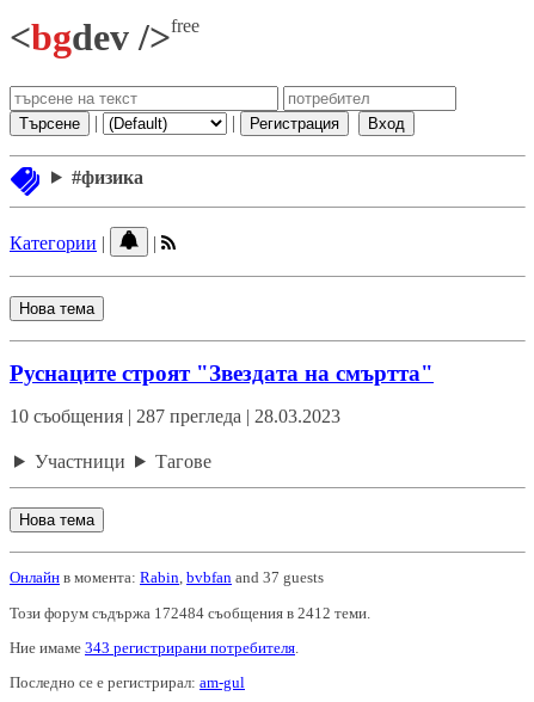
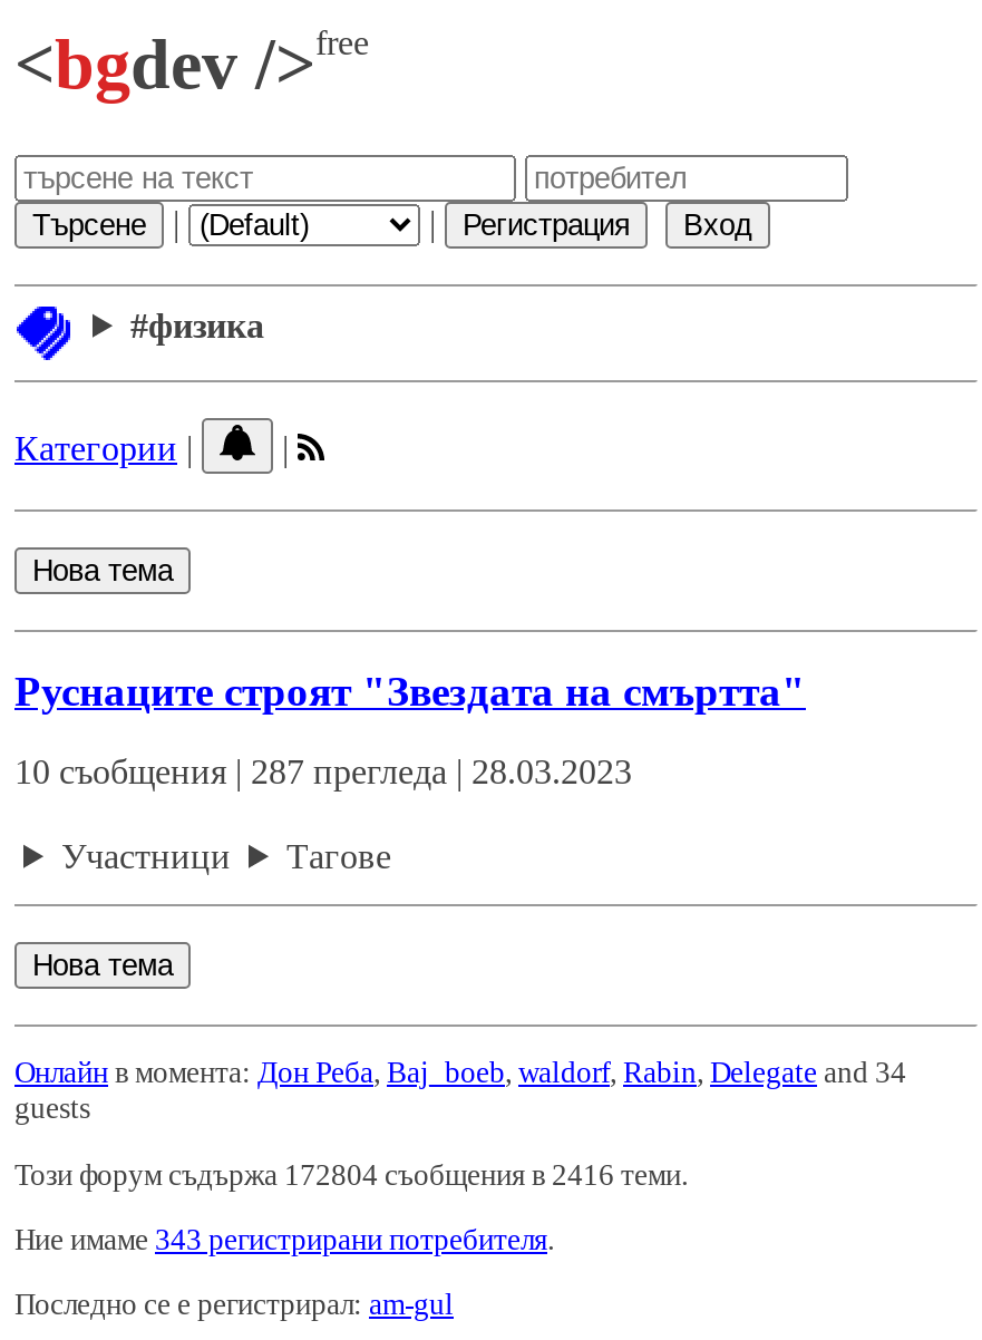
- Онлайн в момента: Rabin, bvbfan and 37 guests
+ Онлайн в момента: Дон Реба, Baj_boeb, waldorf, Rabin, Delegate and 34
+ guests

- Този форум съдържа 172484 съобщения в 2412 теми.
+ Този форум съдържа 172804 съобщения в 2416 теми.
